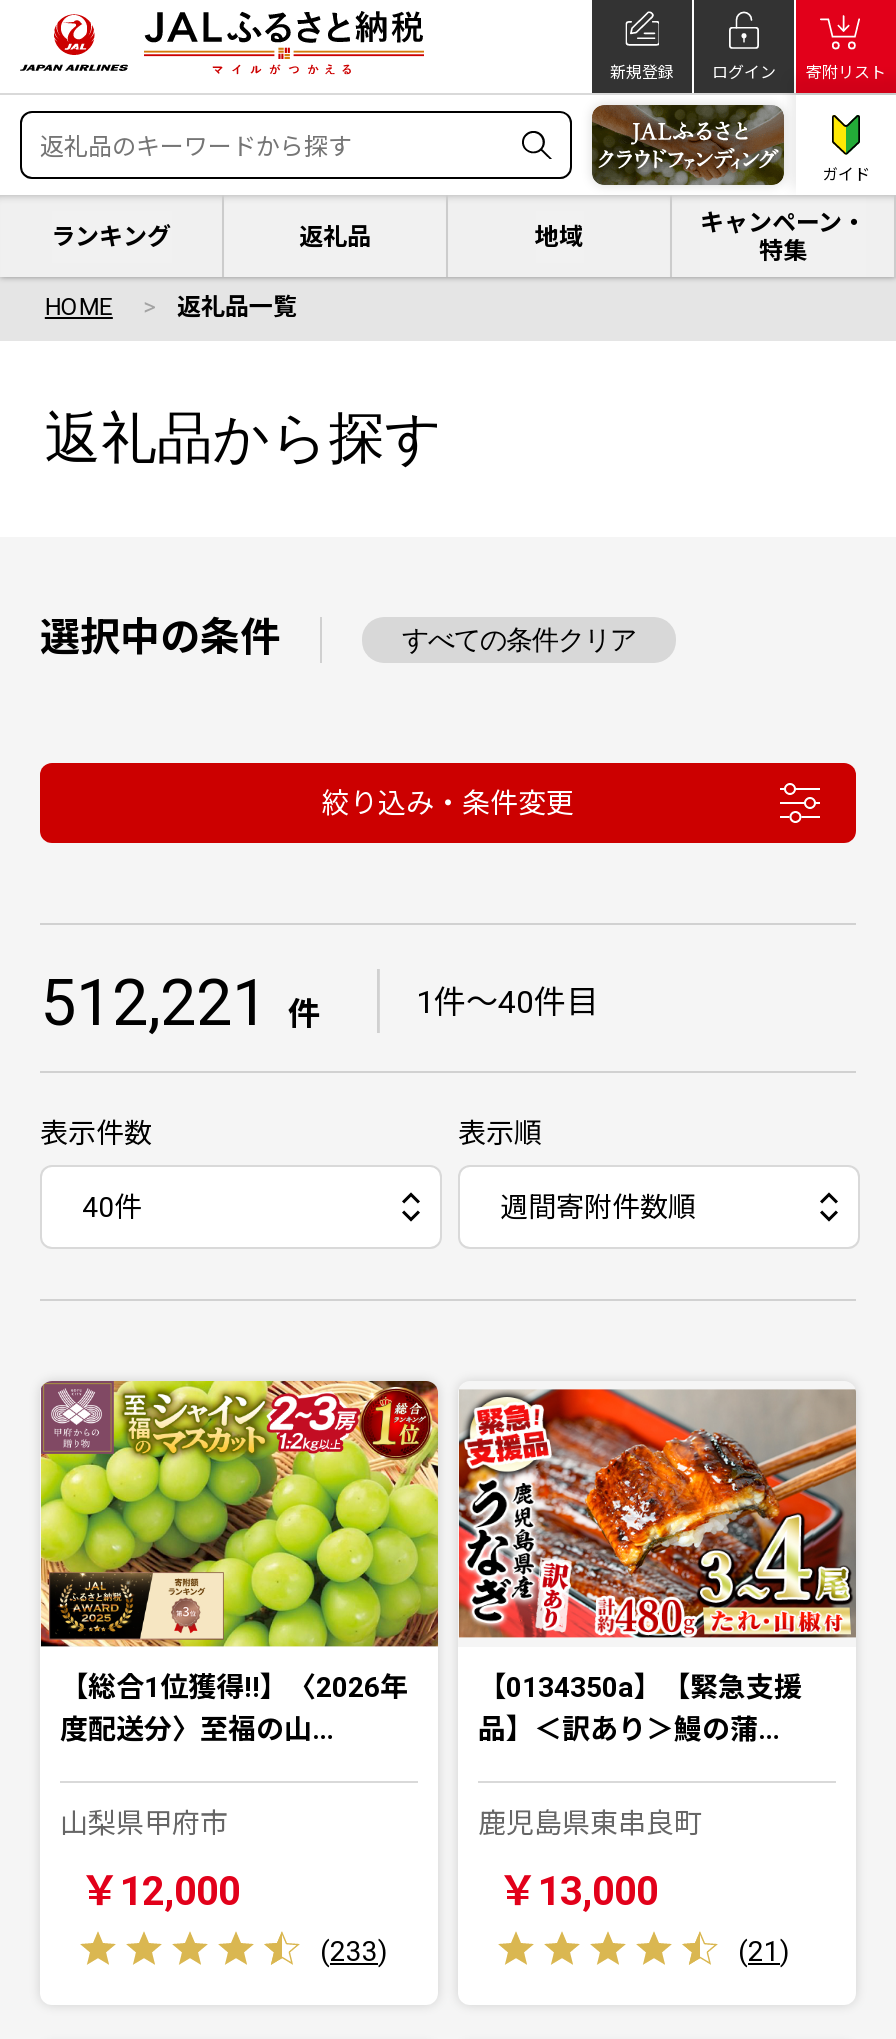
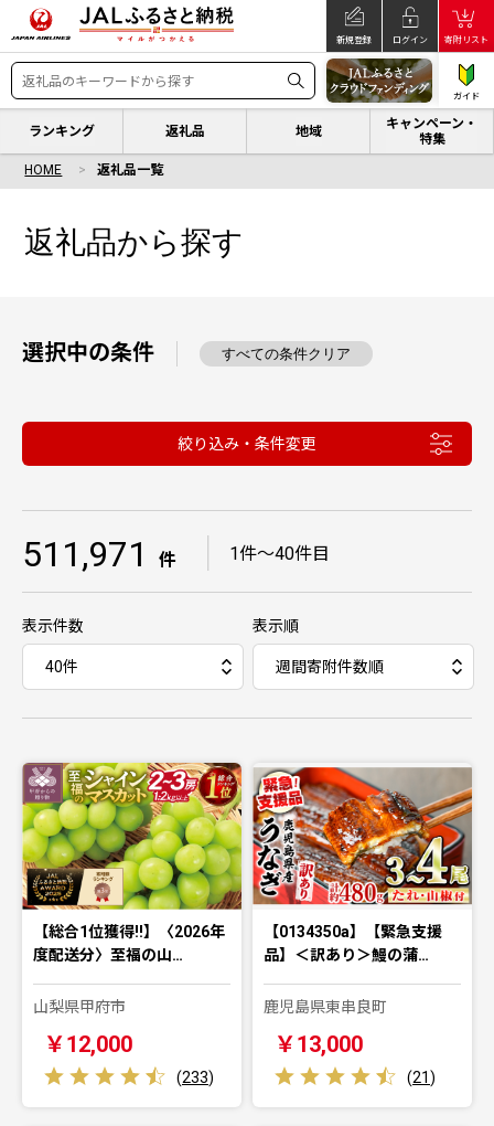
- 512,221 件 ｜ 1件〜40件目
+ 511,971 件 ｜ 1件〜40件目
